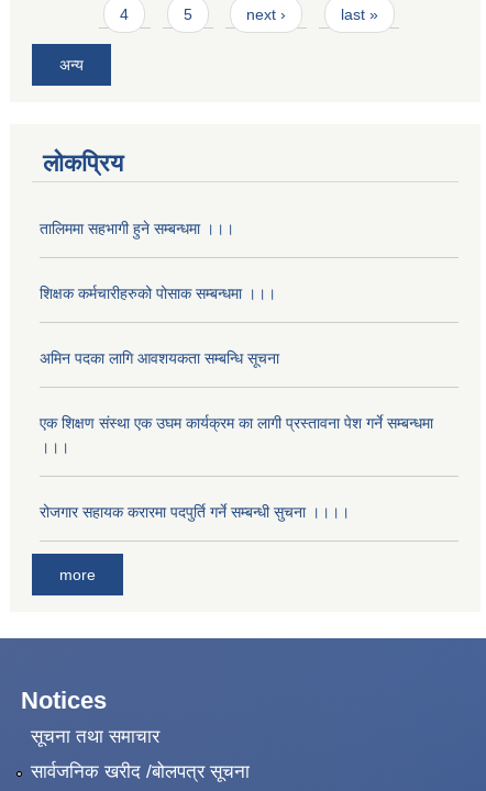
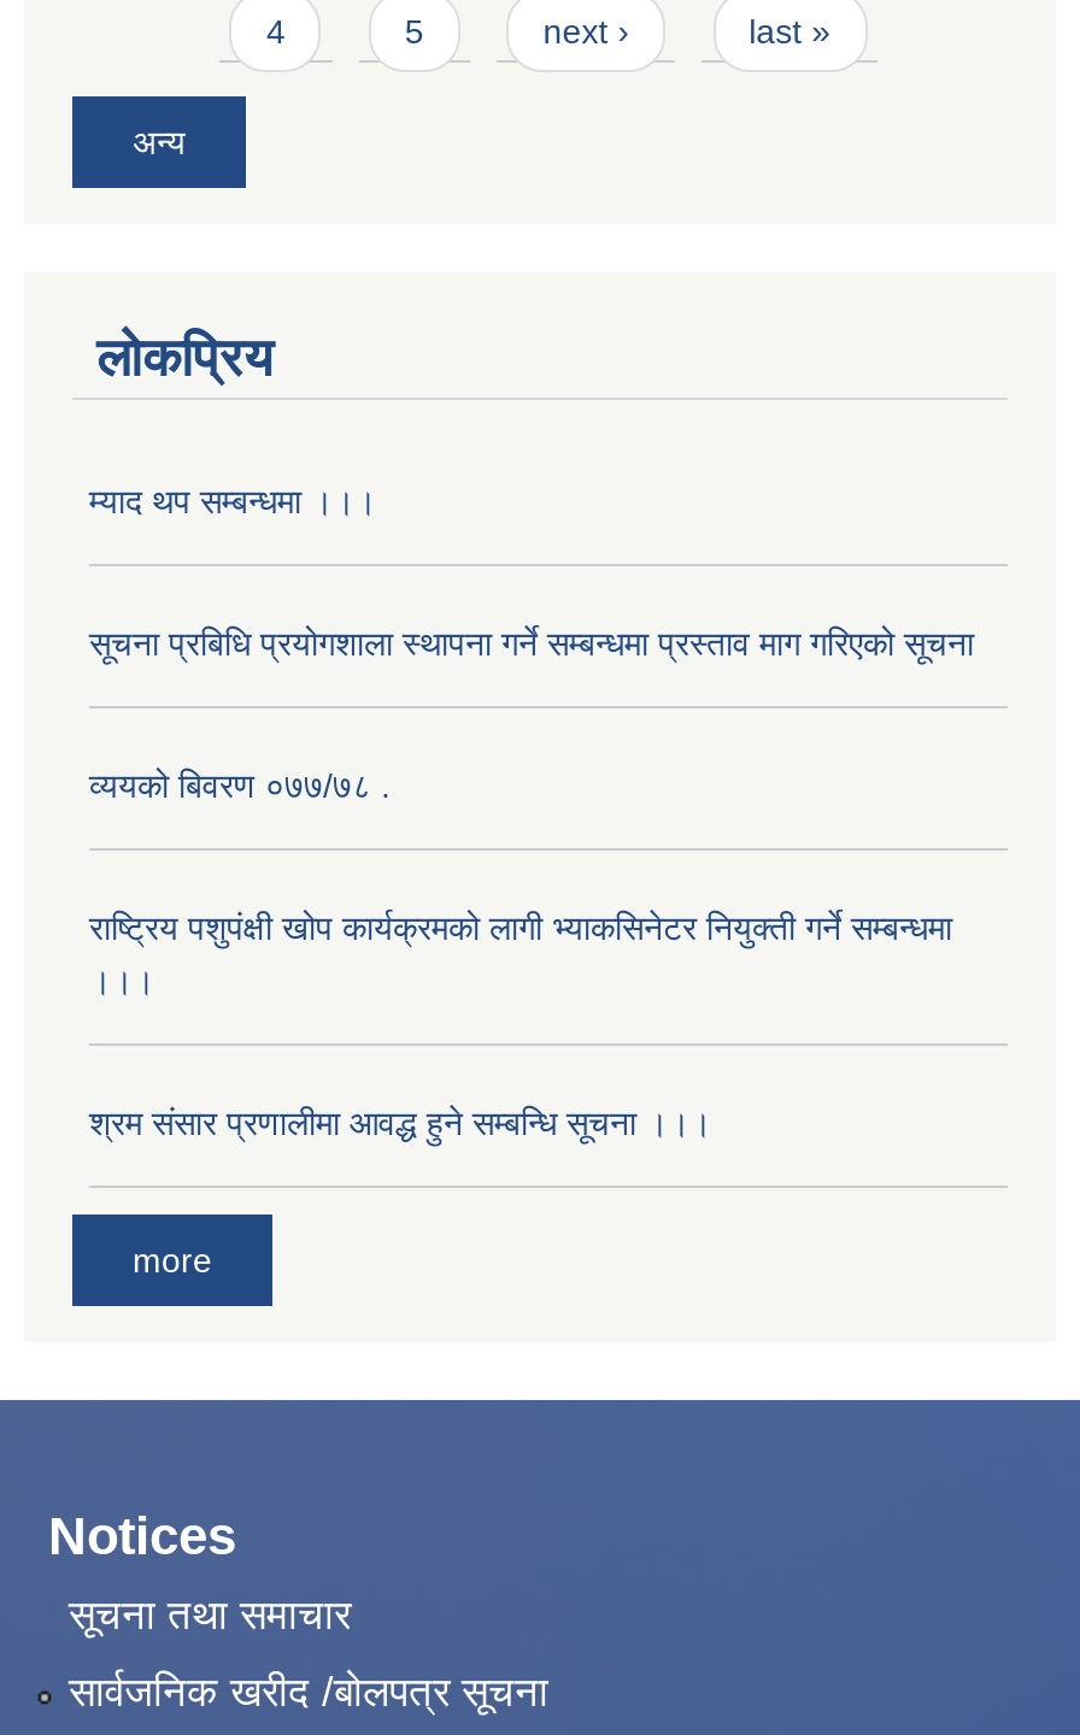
- तालिममा सहभागी हुने सम्बन्धमा ।।।
+ म्याद थप सम्बन्धमा ।।।

- शिक्षक कर्मचारीहरुको पोसाक सम्बन्धमा ।।।
+ सूचना प्रबिधि प्रयोगशाला स्थापना गर्ने सम्बन्धमा प्रस्ताव माग गरिएको सूचना

- अमिन पदका लागि आवशयकता सम्बन्धि सूचना
+ व्ययको बिवरण ०७७/७८ .

- एक शिक्षण संस्था एक उघम कार्यक्रम का लागी प्रस्तावना पेश गर्ने सम्बन्धमा
+ राष्ट्रिय पशुपंक्षी खोप कार्यक्रमको लागी भ्याकसिनेटर नियुक्ती गर्ने सम्बन्धमा

- रोजगार सहायक करारमा पदपुर्ति गर्ने सम्बन्धी सुचना ।।।।
+ श्रम संसार प्रणालीमा आवद्ध हुने सम्बन्धि सूचना ।।।
